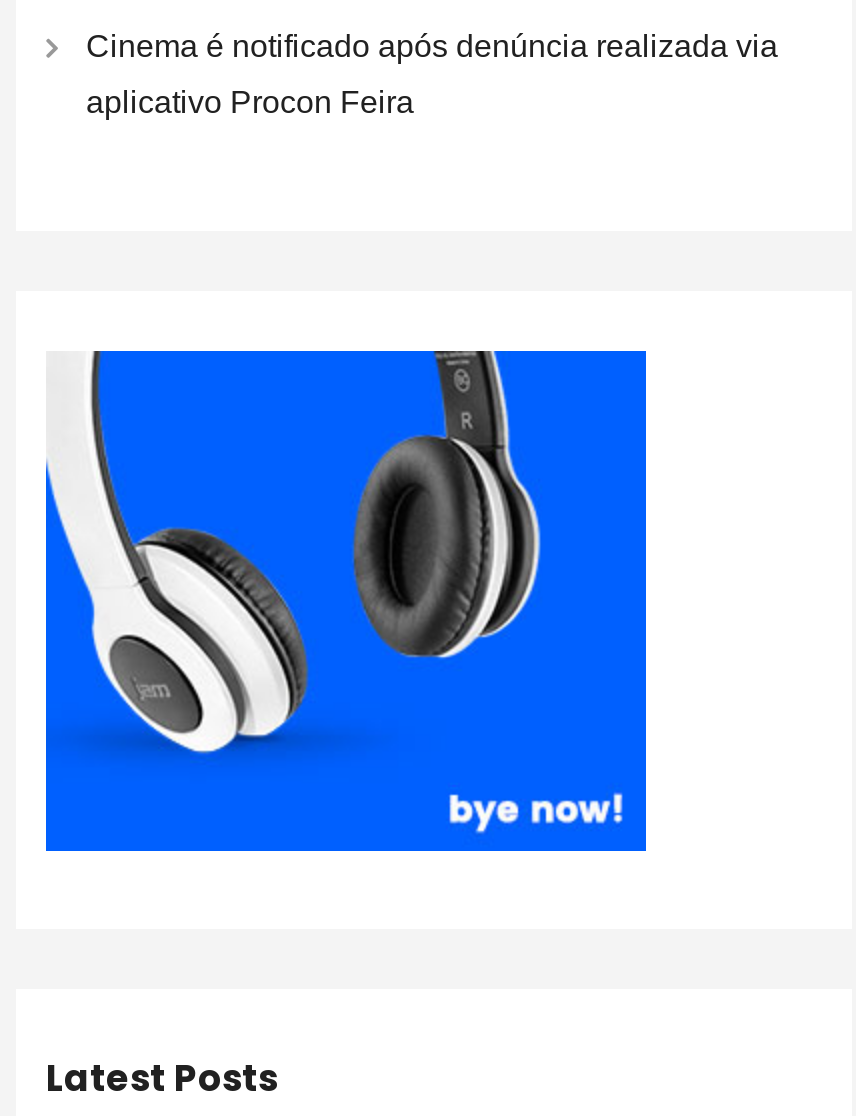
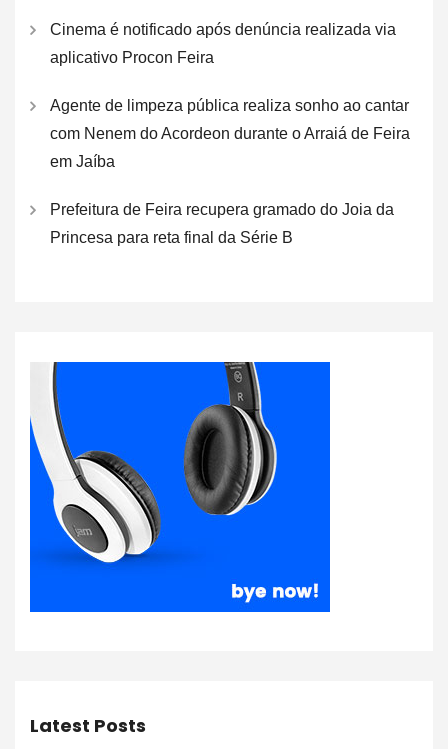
+ Agente de limpeza pública realiza sonho ao cantar
+ com Nenem do Acordeon durante o Arraiá de Feira
+ em Jaíba
+ Prefeitura de Feira recupera gramado do Joia da
+ Princesa para reta final da Série B
